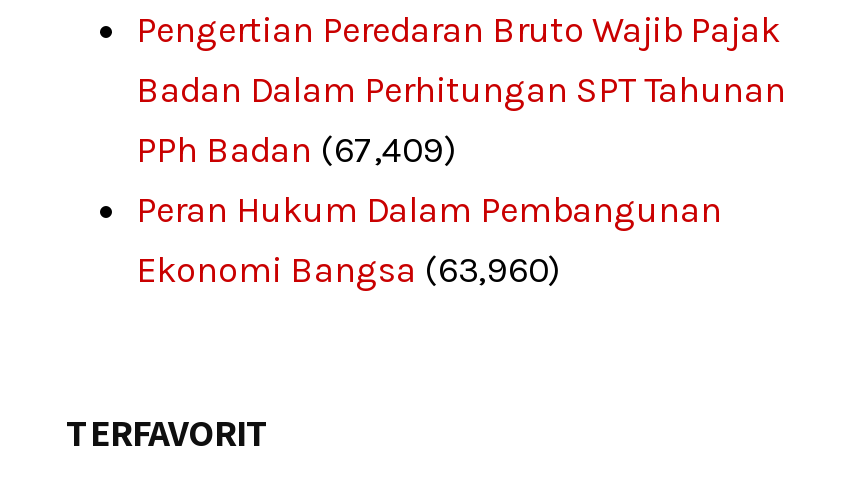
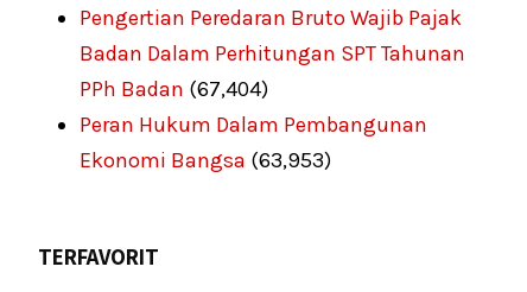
- PPh Badan (67,409)
+ PPh Badan (67,404)

- Ekonomi Bangsa (63,960)
+ Ekonomi Bangsa (63,953)
